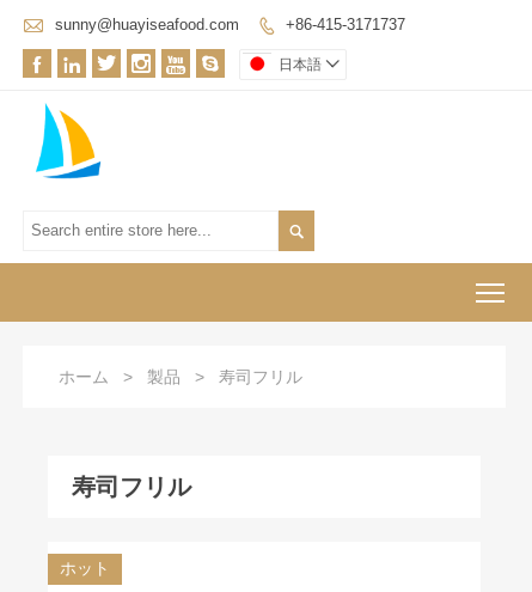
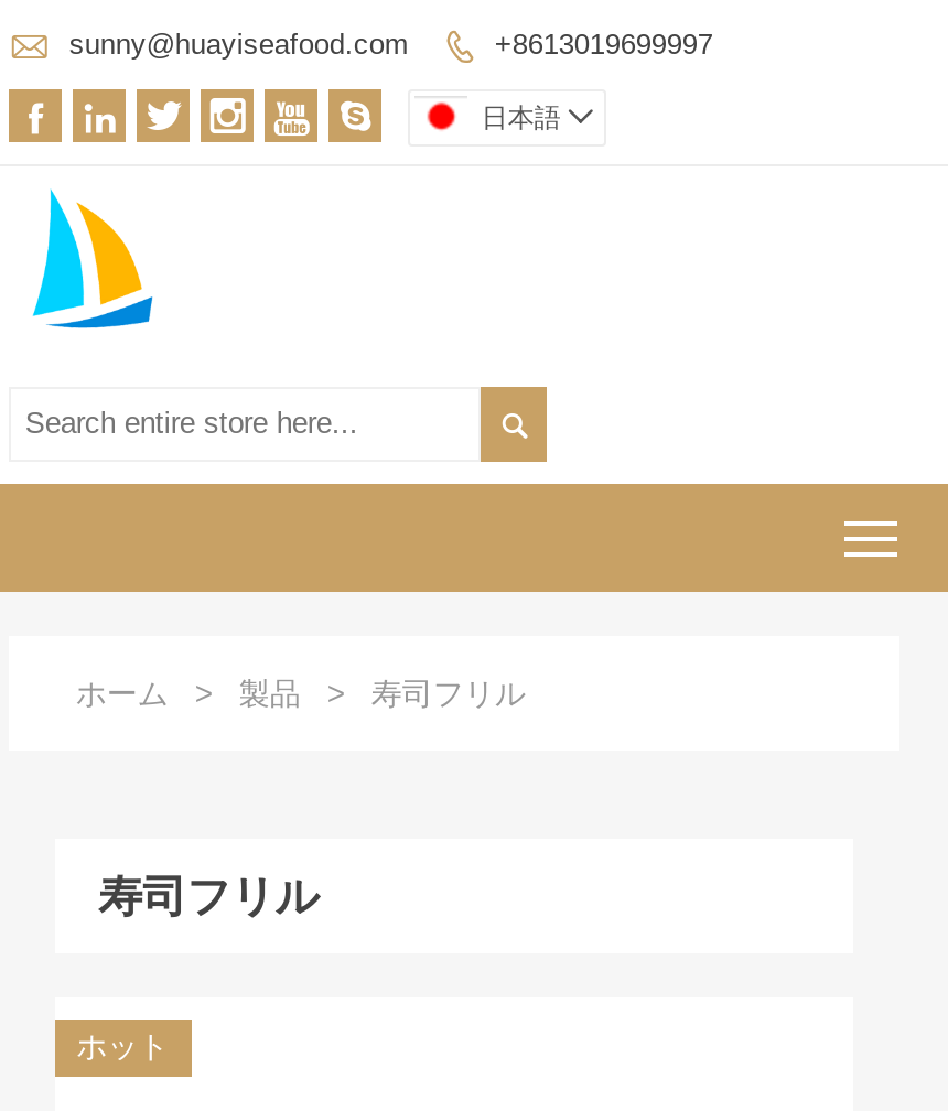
- +86-415-3171737
+ +8613019699997
